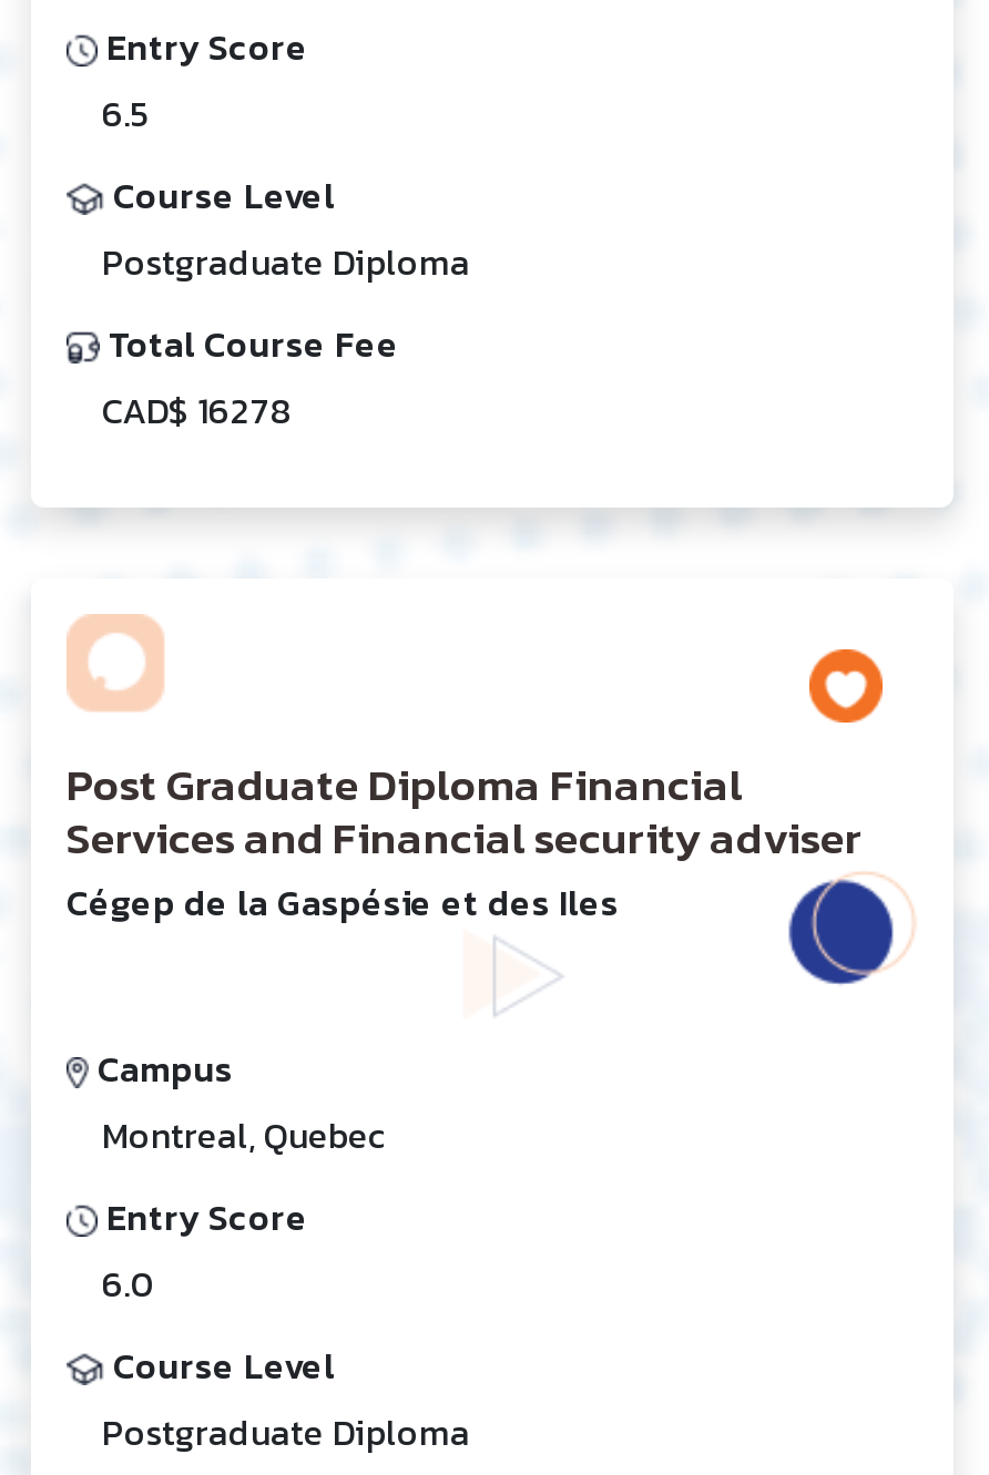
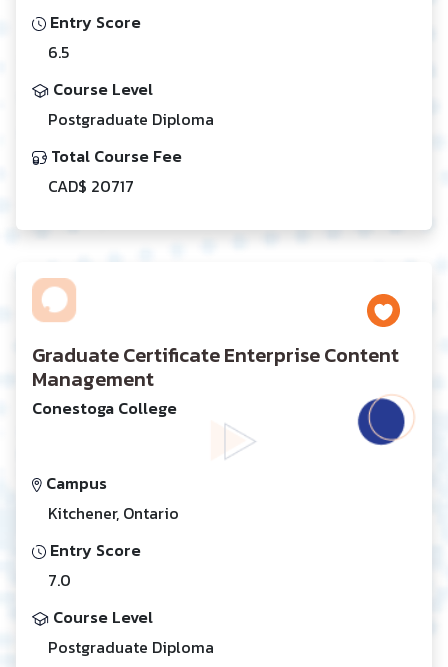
- CAD$ 16278
+ CAD$ 20717

- Post Graduate Diploma Financial
- Services and Financial security adviser
- Cégep de la Gaspésie et des Iles
+ Graduate Certificate Enterprise Content
+ Management
+ Conestoga College

- Montreal, Quebec
+ Kitchener, Ontario

- 6.0
+ 7.0
